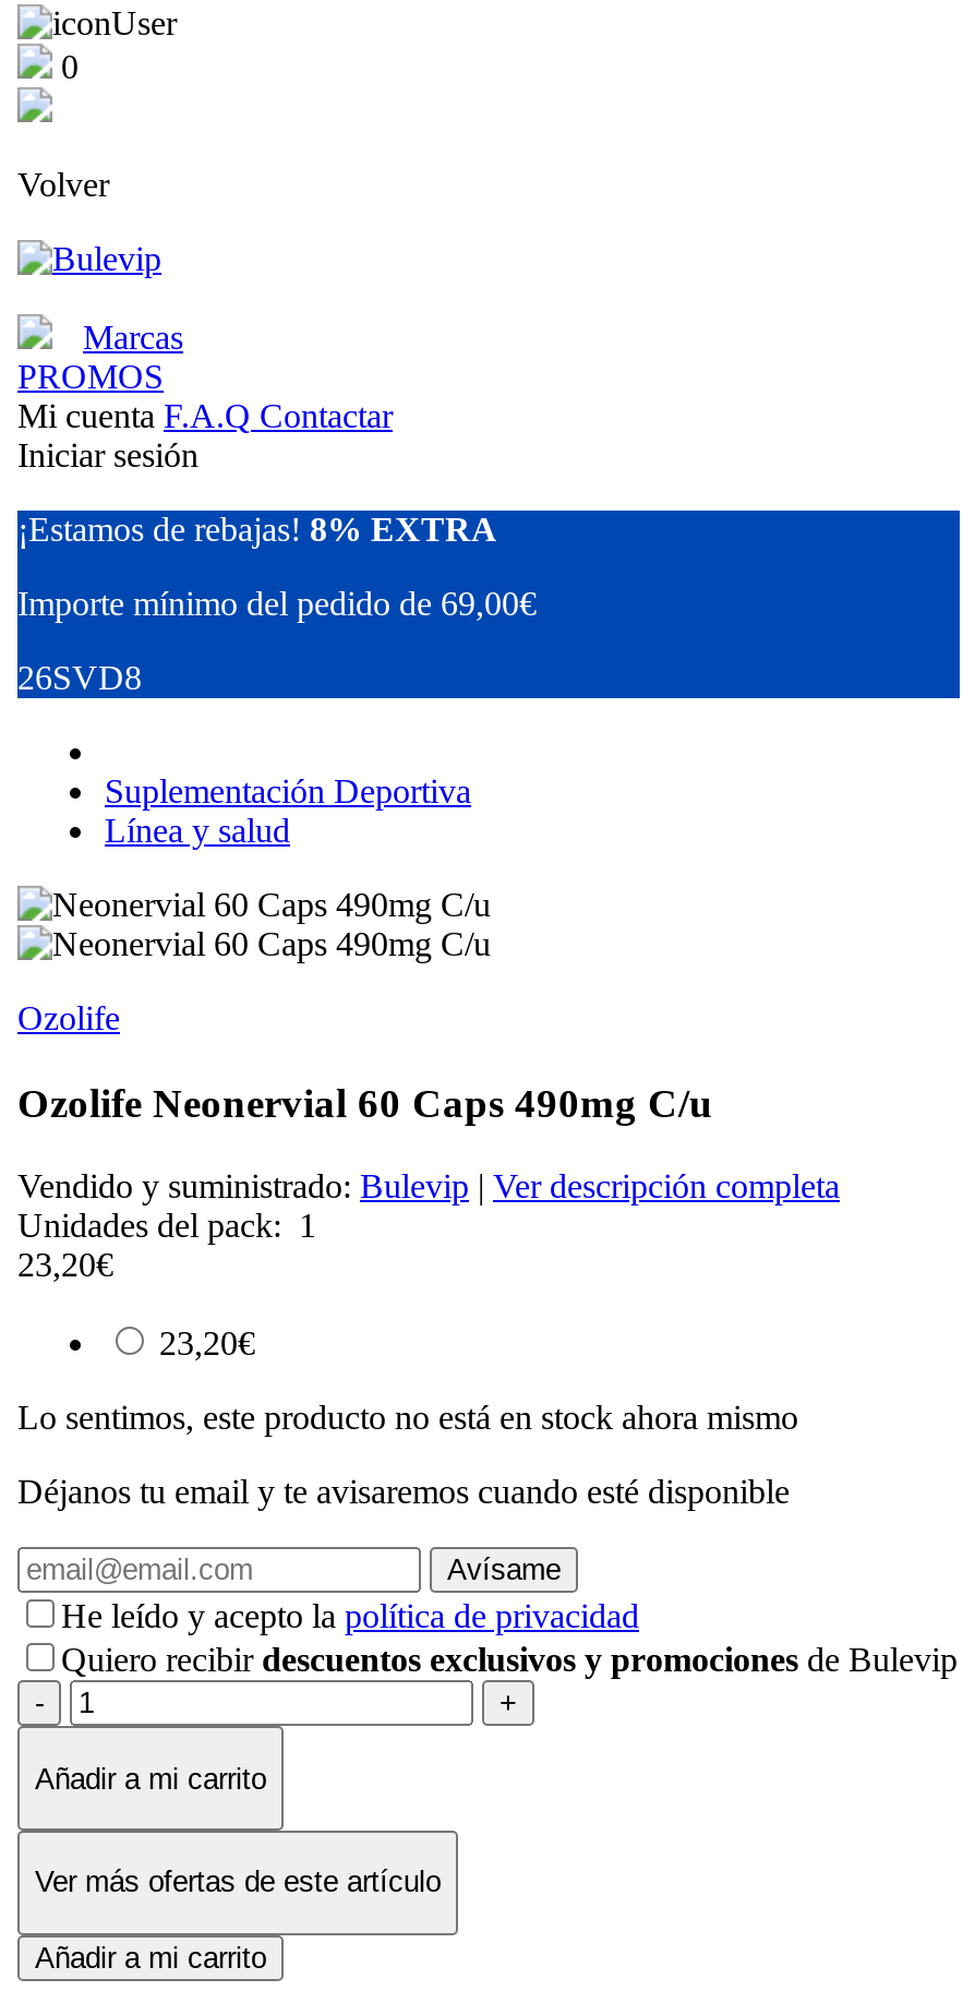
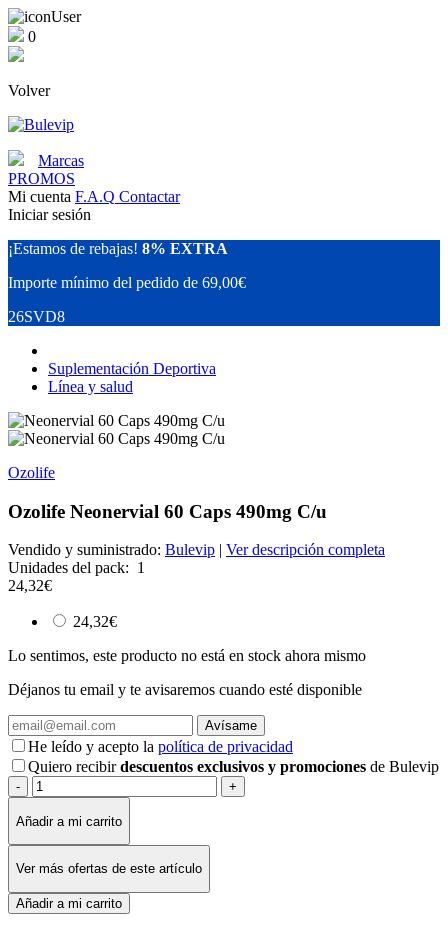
- 23,20€
+ 24,32€

- 23,20€
+ 24,32€
